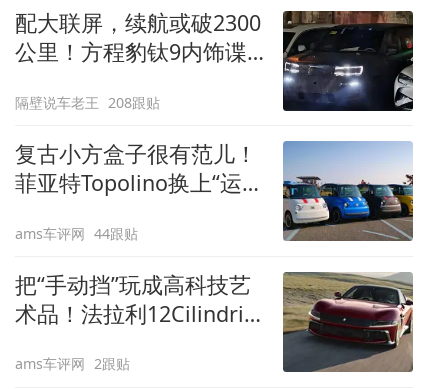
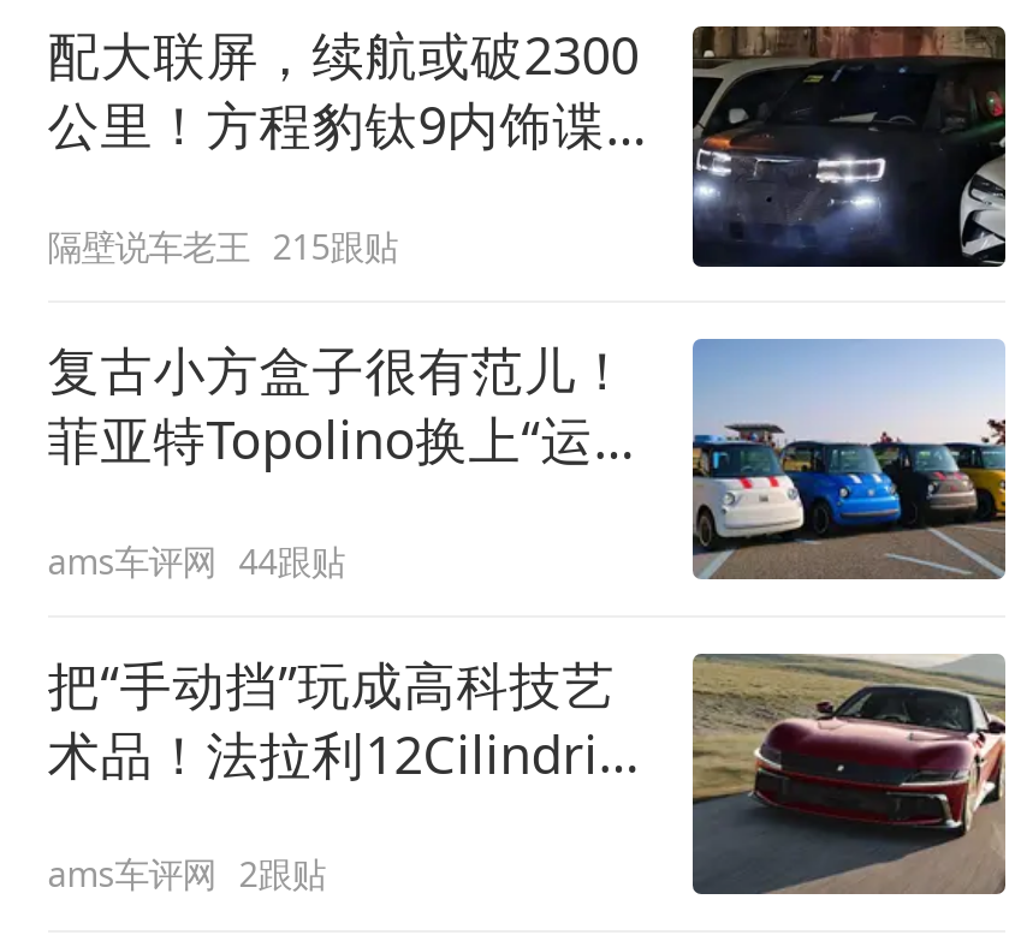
- 隔壁说车老王 208跟贴
+ 隔壁说车老王 215跟贴
